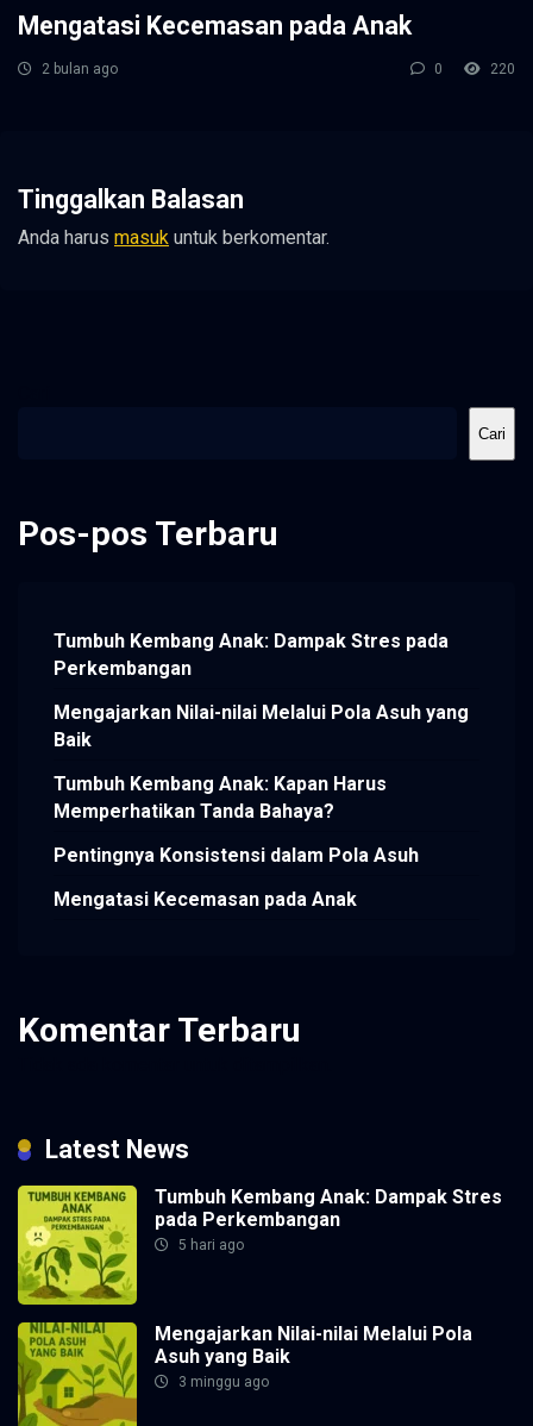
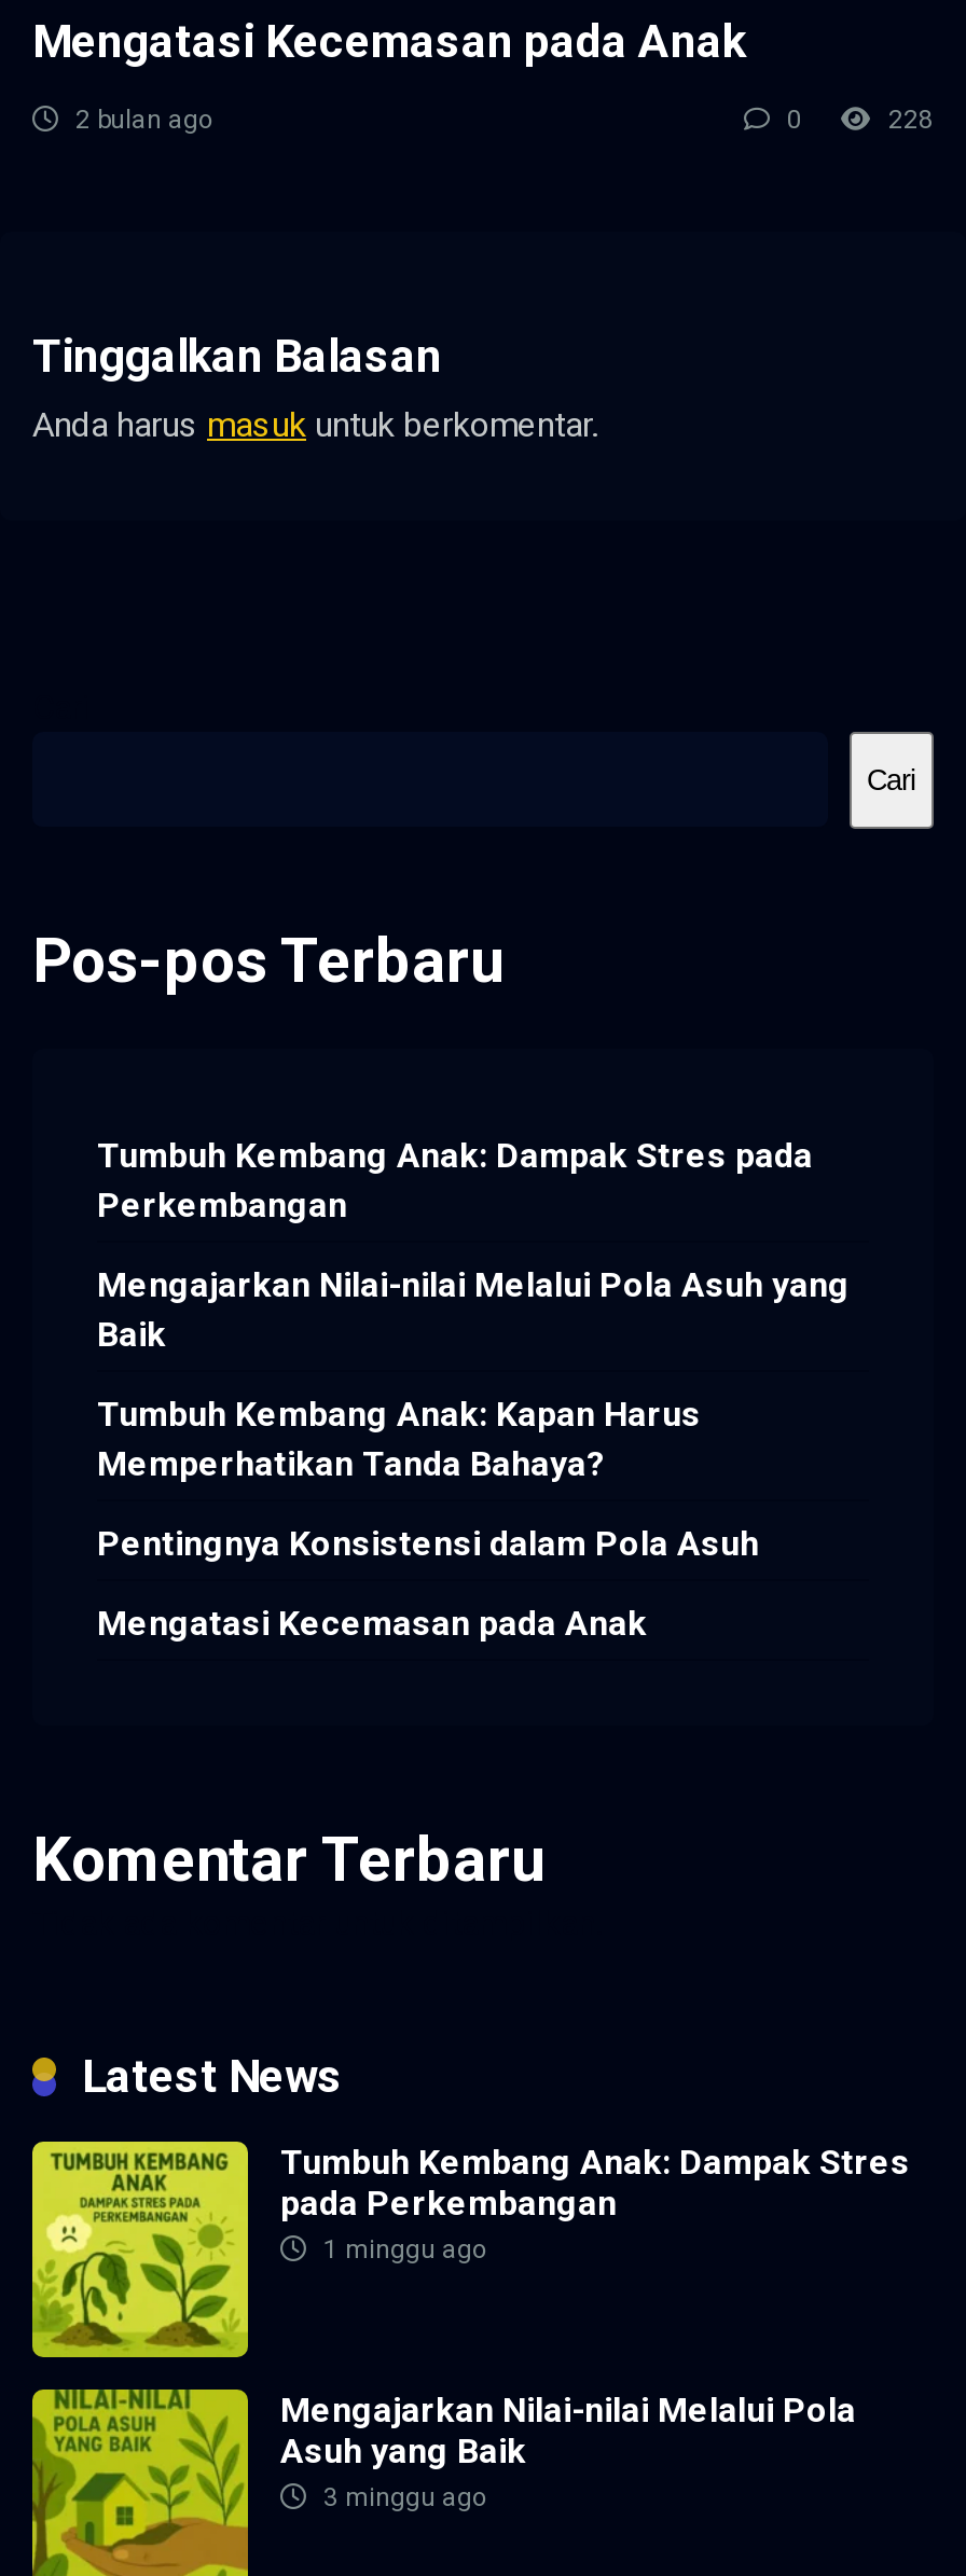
- 220
+ 228

- 5 hari ago
+ 1 minggu ago
